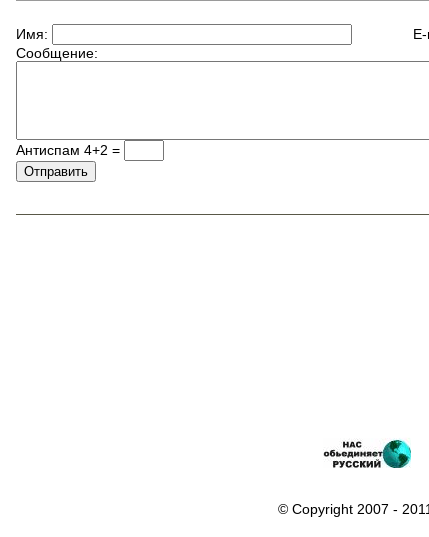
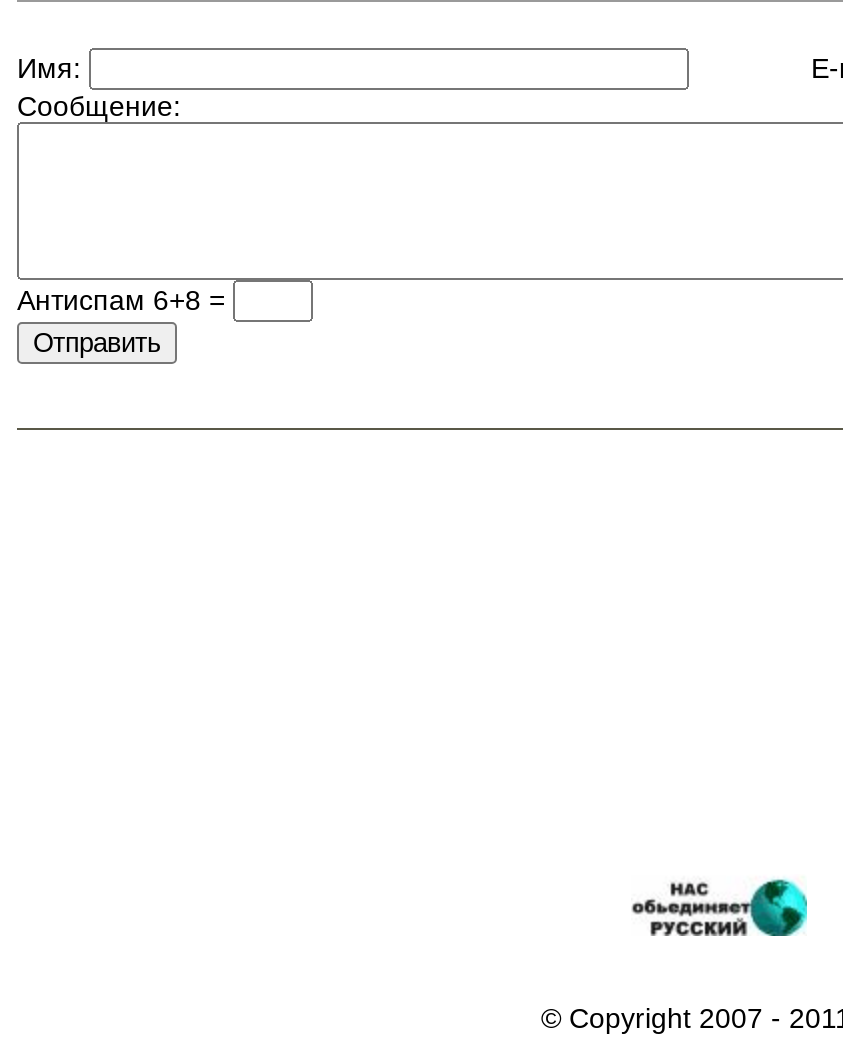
- Антиспам 4+2 =
+ Антиспам 6+8 =
